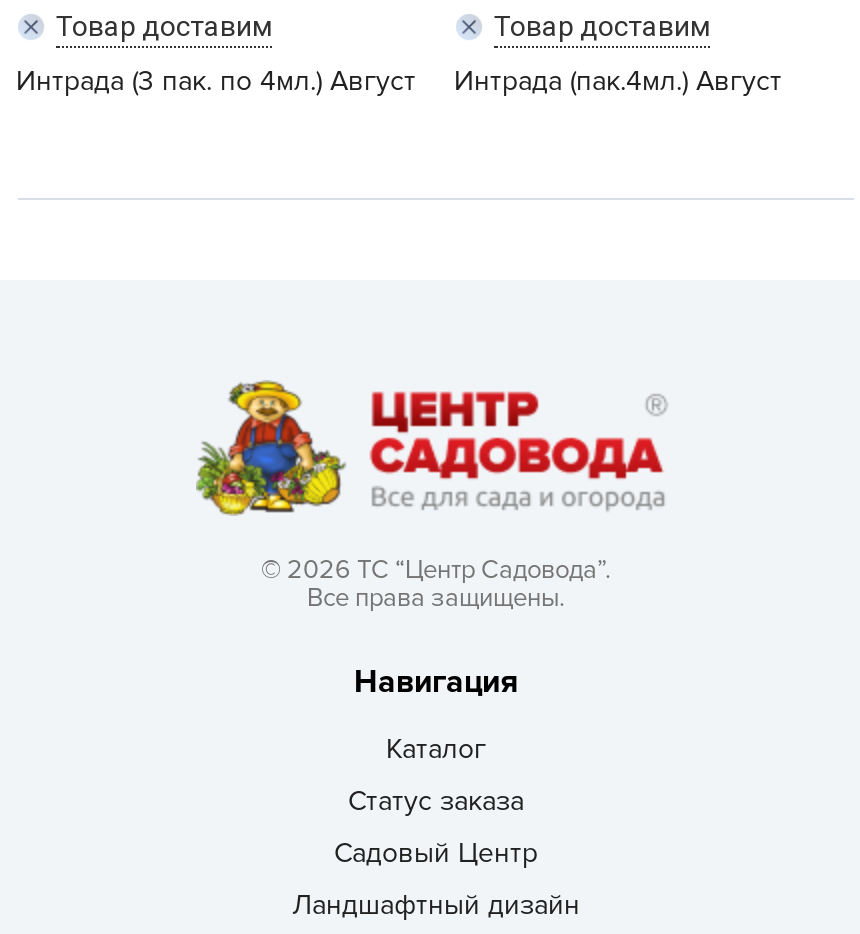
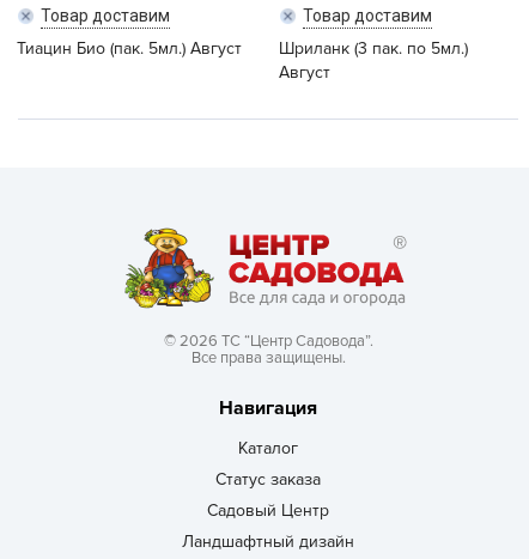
- Интрада (3 пак. по 4мл.) Август
+ Тиацин Био (пак. 5мл.) Август

- Интрада (пак.4мл.) Август
+ Шриланк (3 пак. по 5мл.)
+ Август
